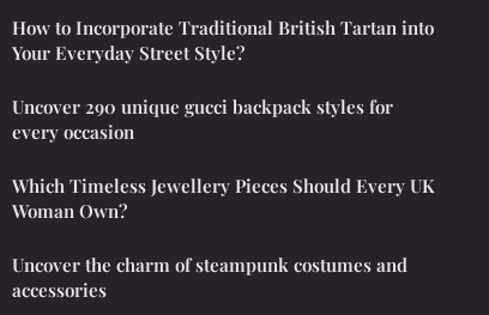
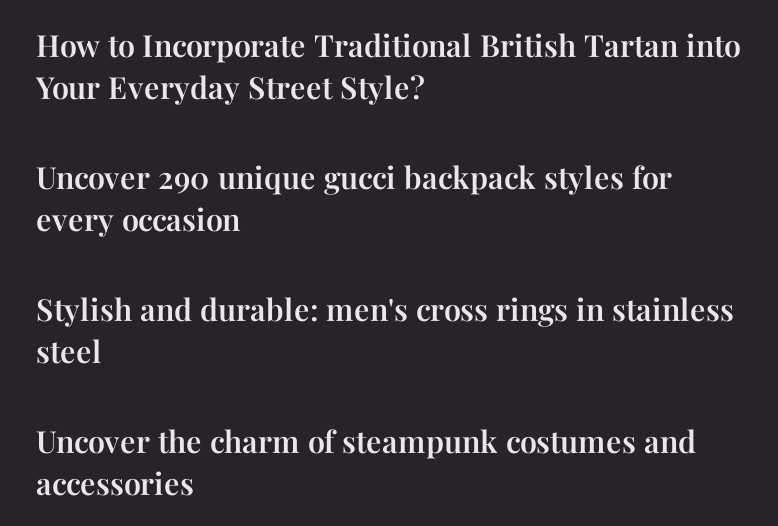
- Which Timeless Jewellery Pieces Should Every UK
- Woman Own?
+ Stylish and durable: men's cross rings in stainless
+ steel
